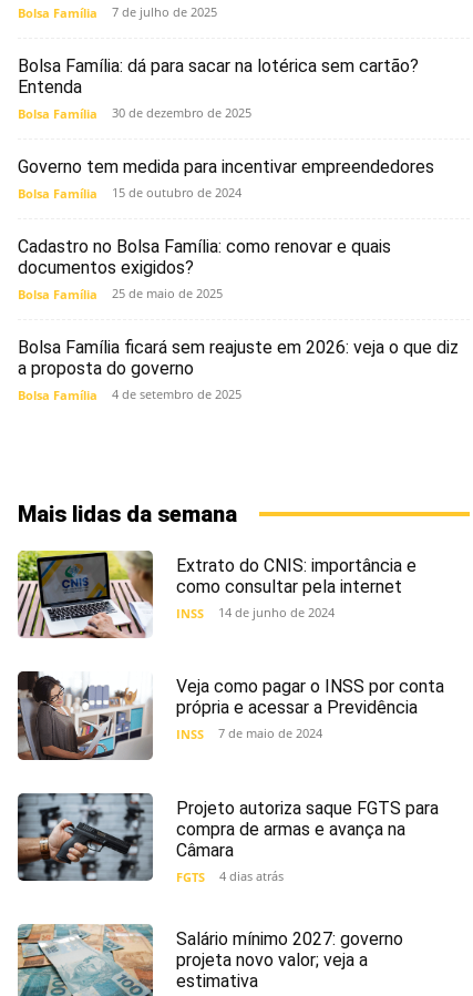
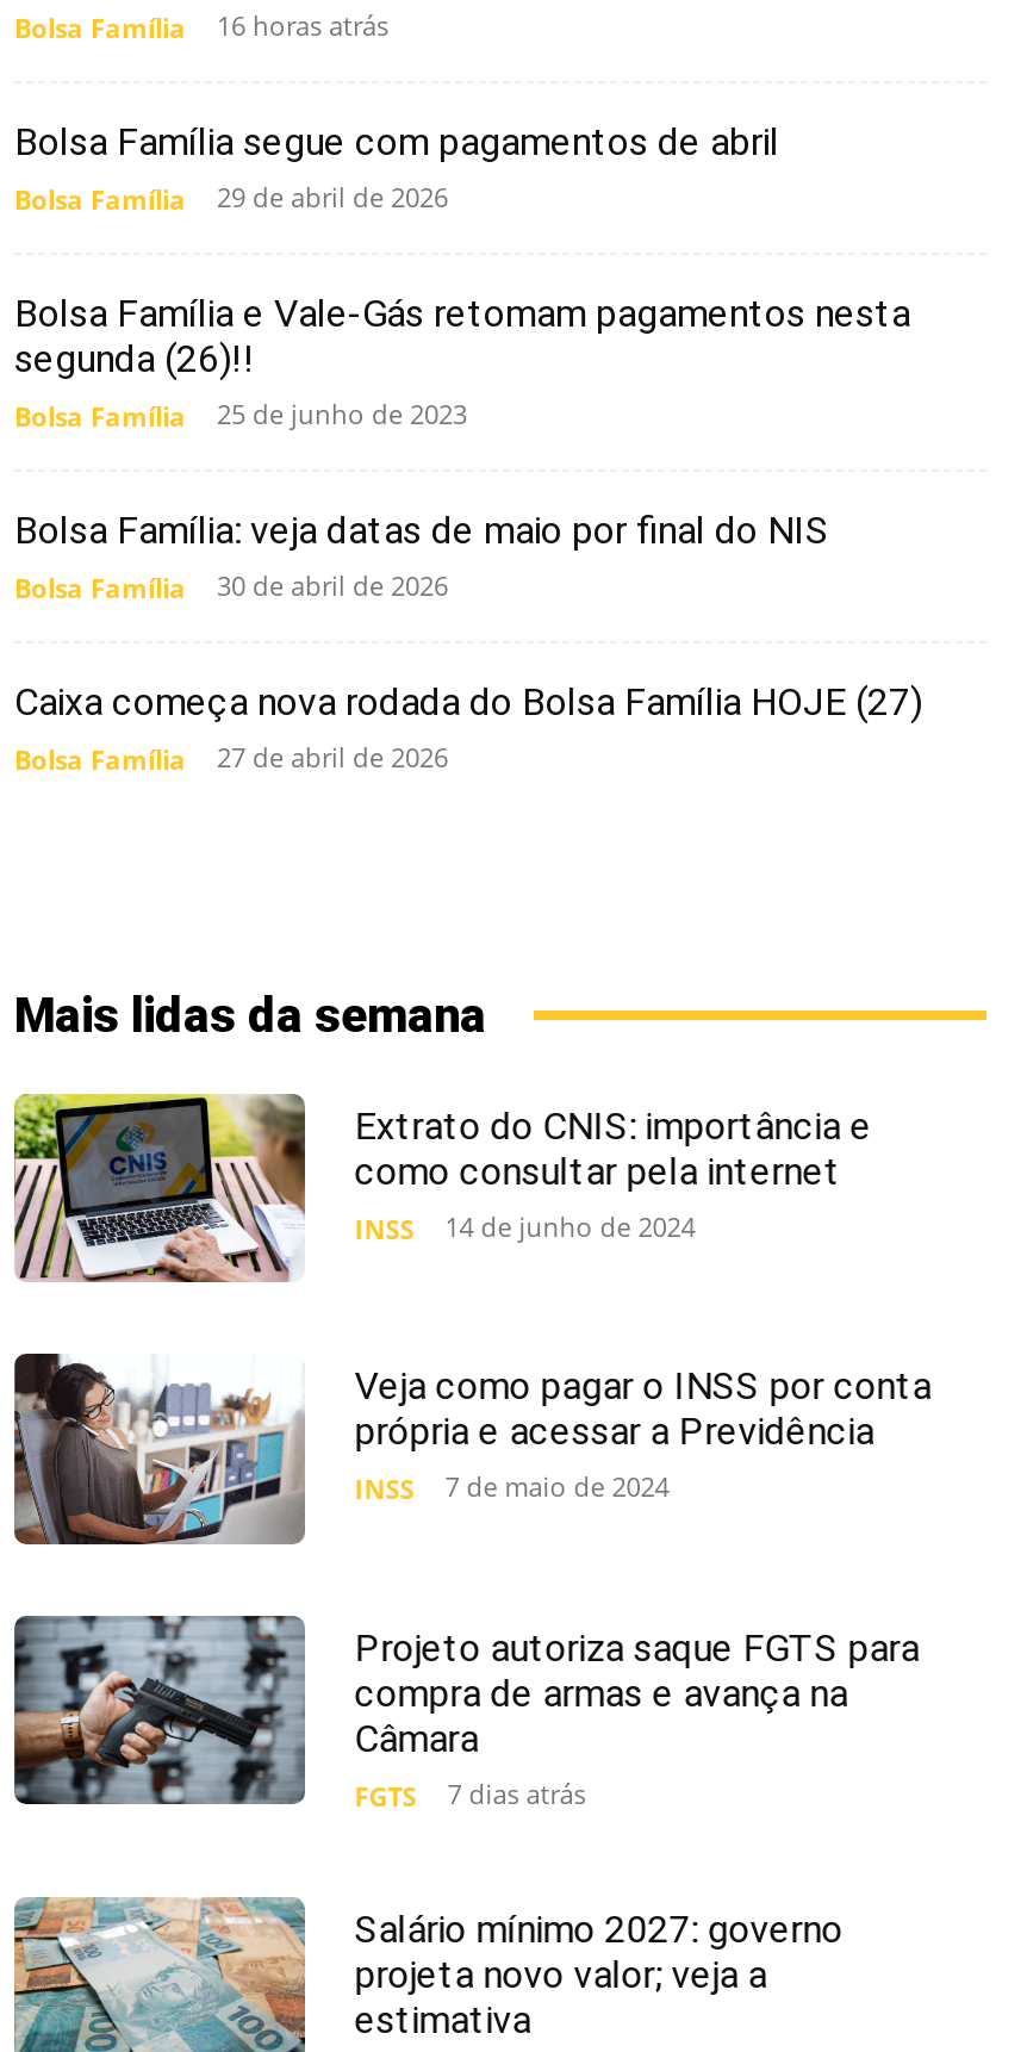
- Bolsa Família 7 de julho de 2025
+ Bolsa Família 16 horas atrás

- Bolsa Família: dá para sacar na lotérica sem cartão?
- Entenda
+ Bolsa Família segue com pagamentos de abril

- 30 de dezembro de 2025
+ 29 de abril de 2026

- Governo tem medida para incentivar empreendedores
+ Bolsa Família e Vale-Gás retomam pagamentos nesta
+ segunda (26)!!

- Bolsa Família 15 de outubro de 2024
+ Bolsa Família 25 de junho de 2023

- Cadastro no Bolsa Família: como renovar e quais
- documentos exigidos?
+ Bolsa Família: veja datas de maio por final do NIS

- Bolsa Família 25 de maio de 2025
+ Bolsa Família 30 de abril de 2026

- Bolsa Família ficará sem reajuste em 2026: veja o que diz
- a proposta do governo
+ Caixa começa nova rodada do Bolsa Família HOJE (27)

- 4 de setembro de 2025
+ 27 de abril de 2026

- FGTS 4 dias atrás
+ FGTS 7 dias atrás
